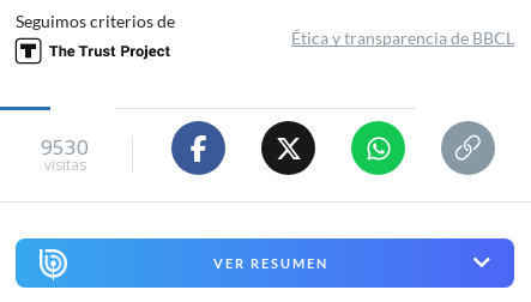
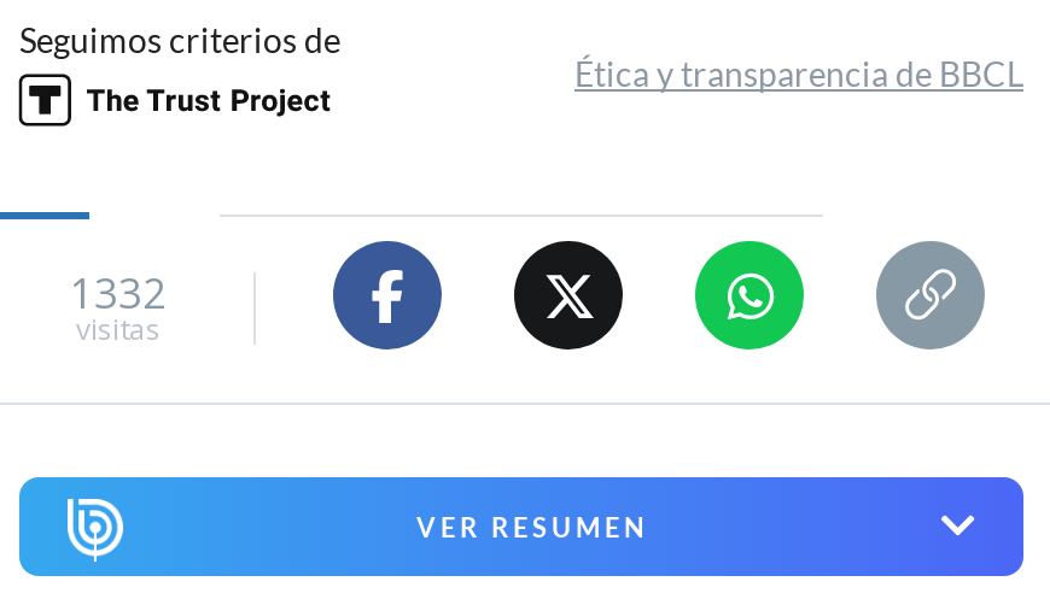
- 9530
+ 1332
